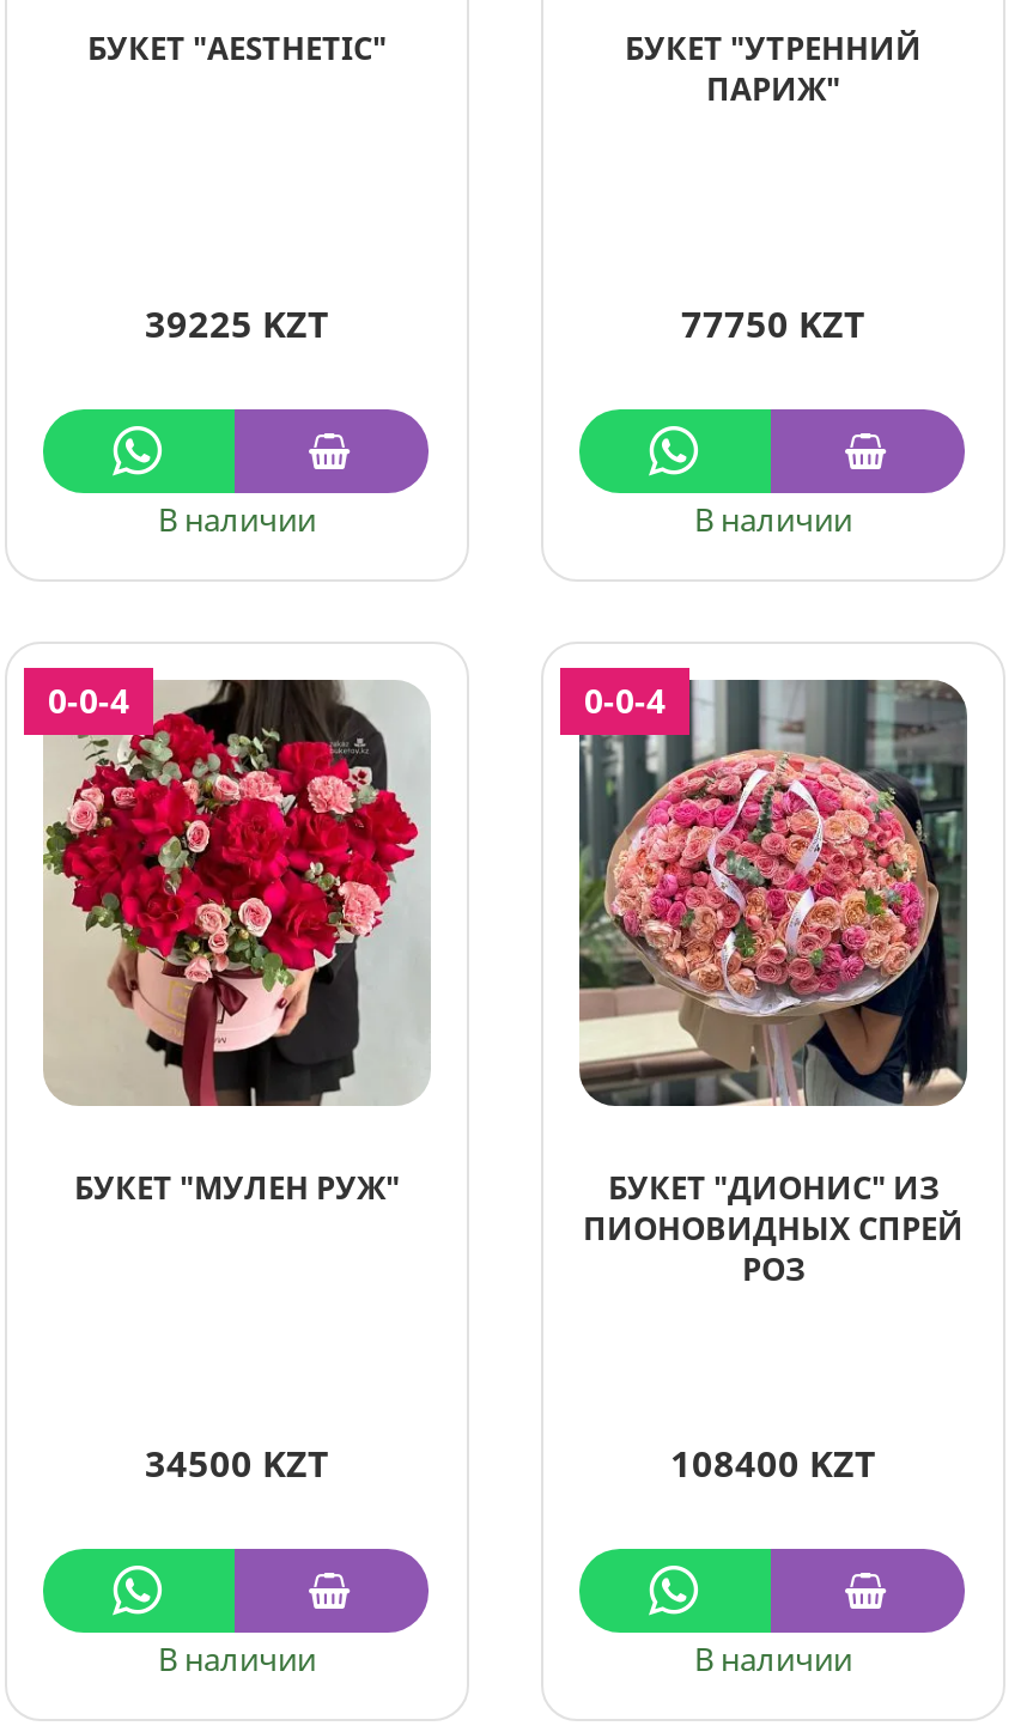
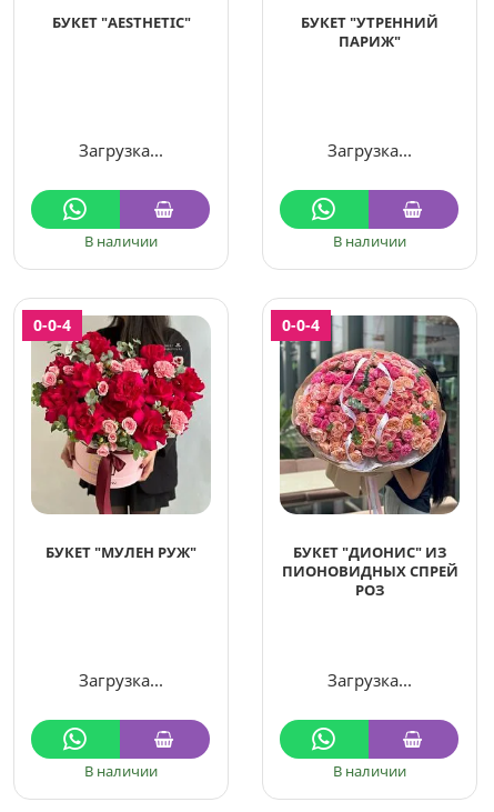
- 39225 KZT
+ Загрузка...

- 77750 KZT
+ Загрузка...

- 34500 KZT
+ Загрузка...

- 108400 KZT
+ Загрузка...
